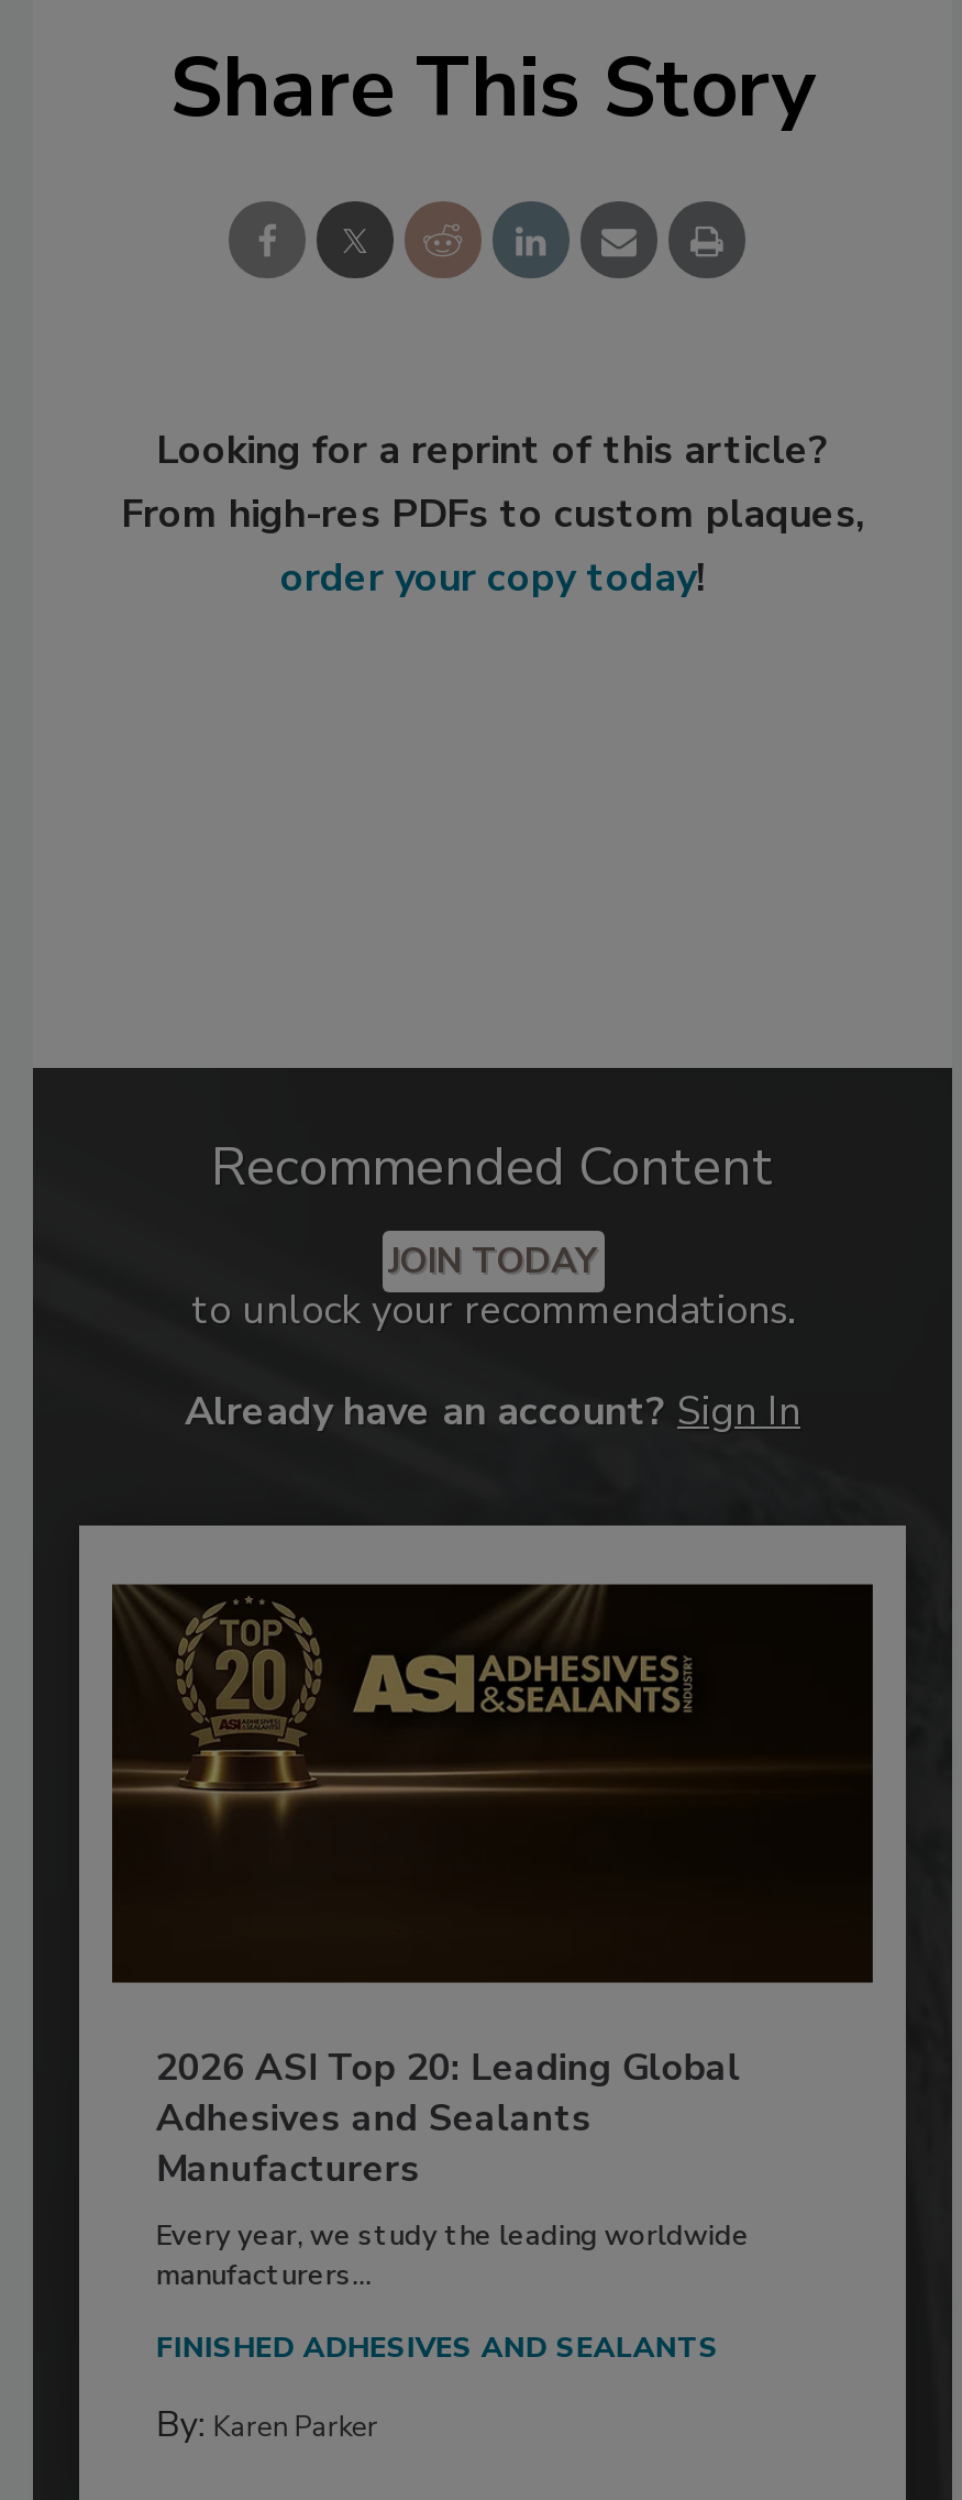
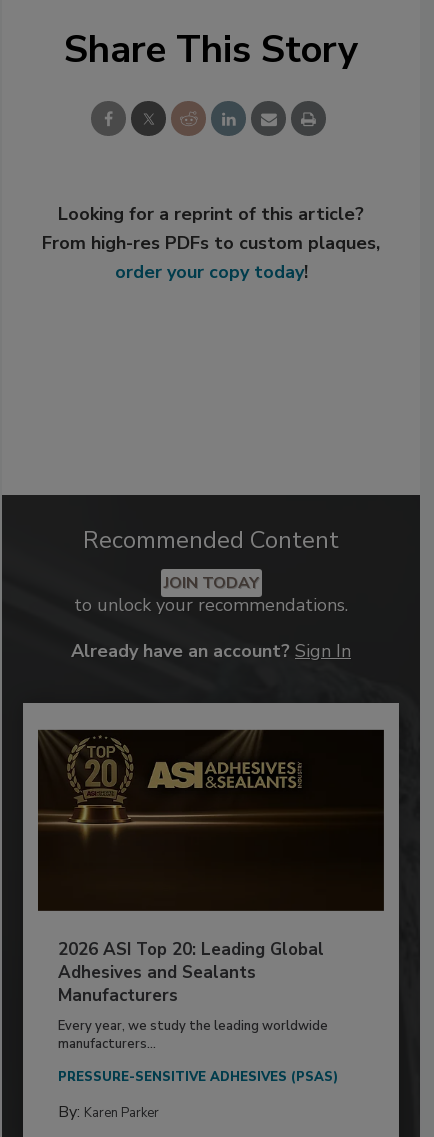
- FINISHED ADHESIVES AND SEALANTS
+ PRESSURE-SENSITIVE ADHESIVES (PSAS)
